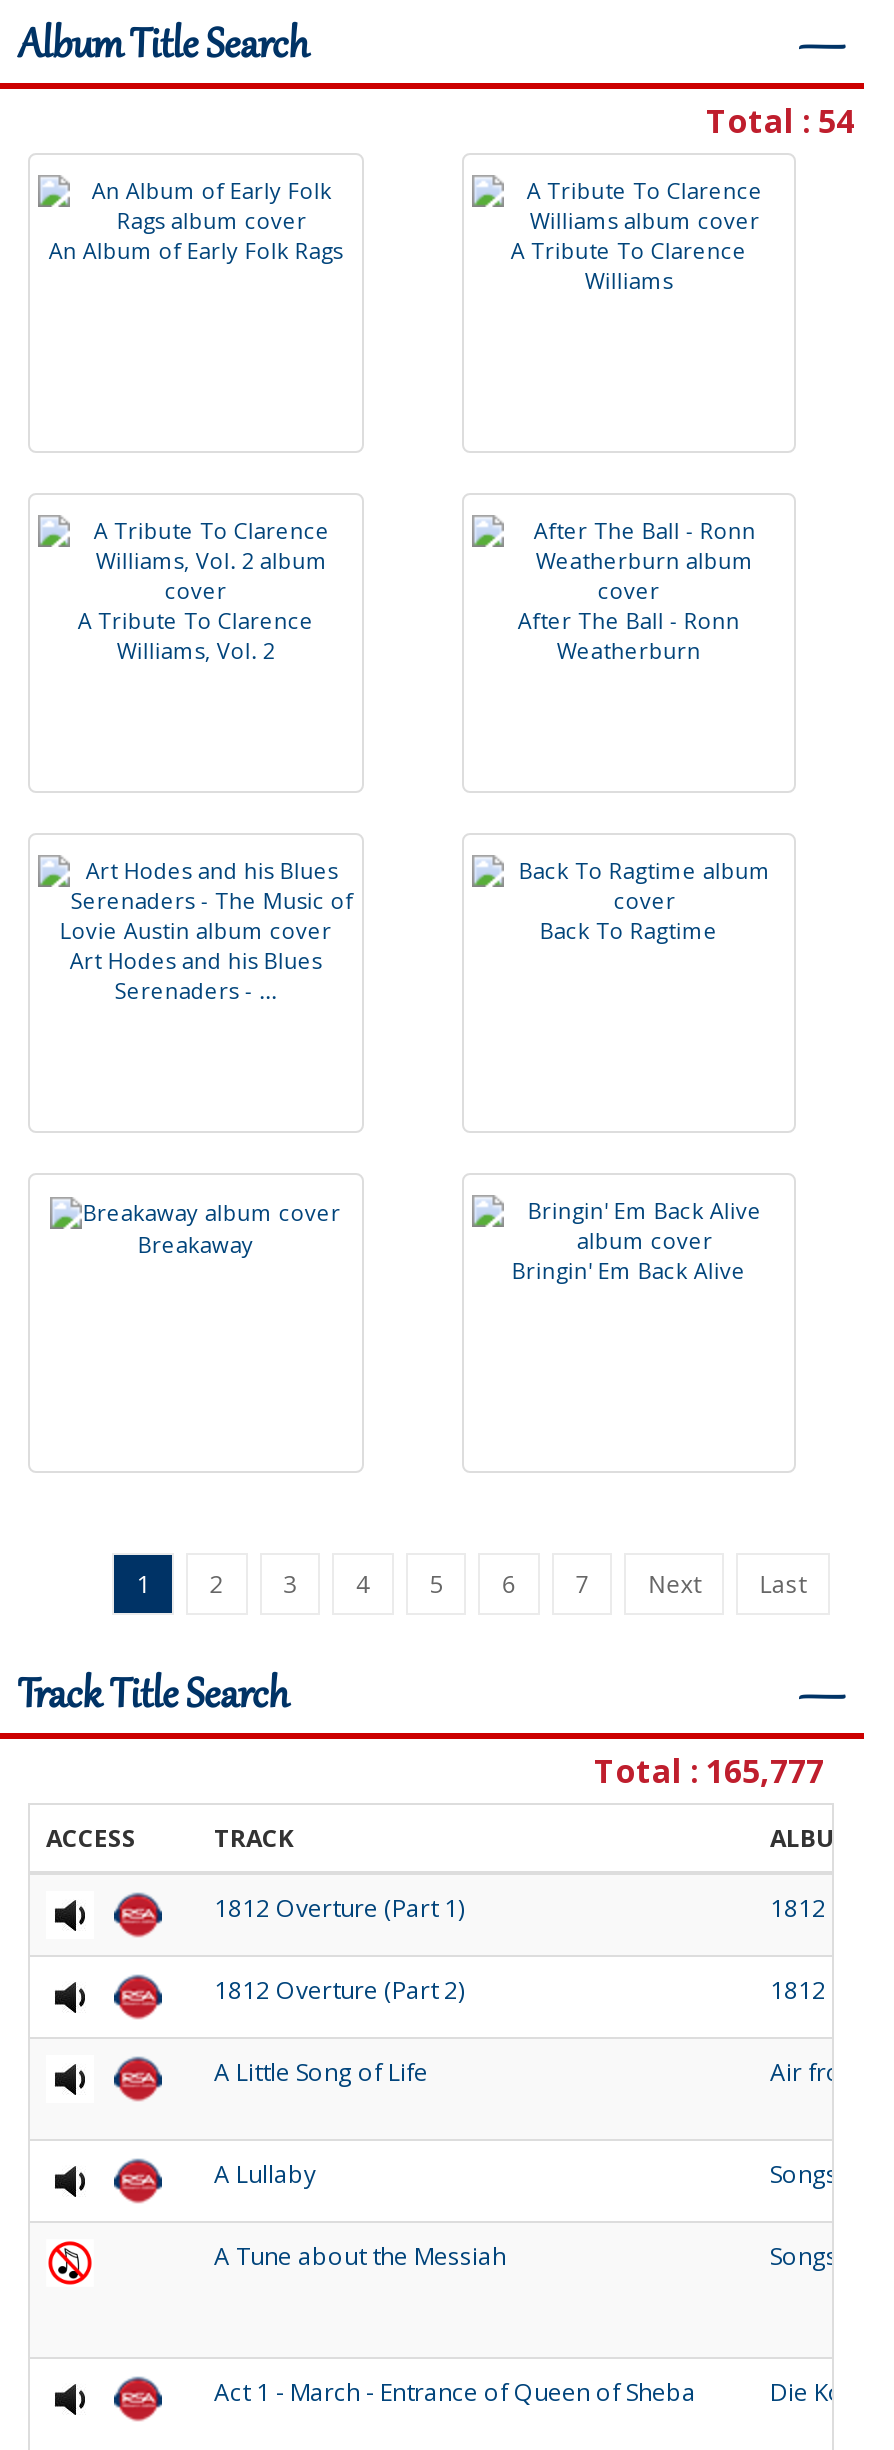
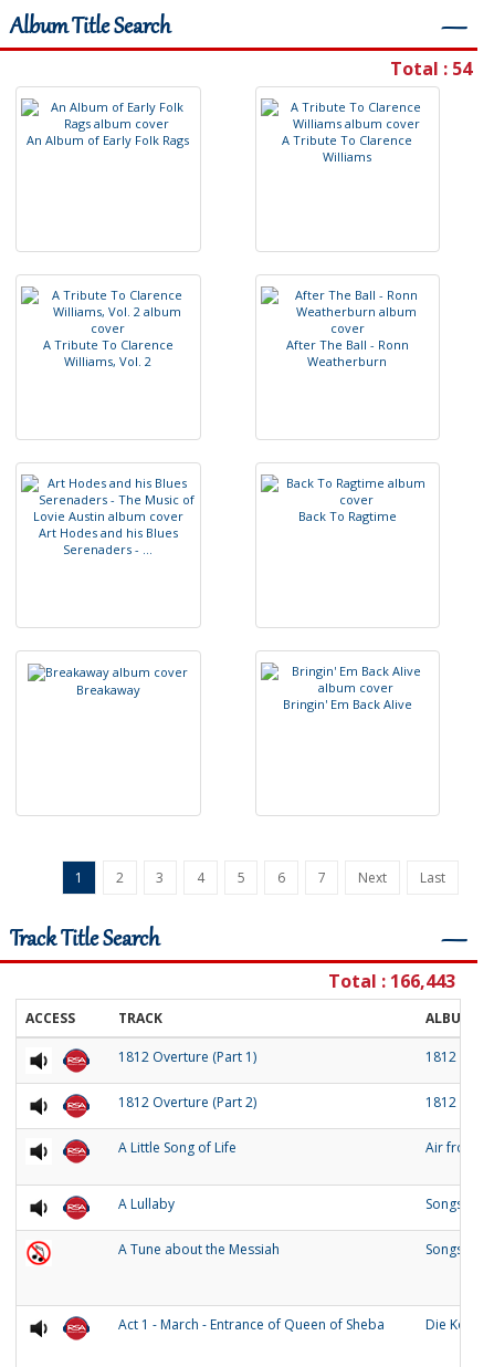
- Total : 165,777
+ Total : 166,443
